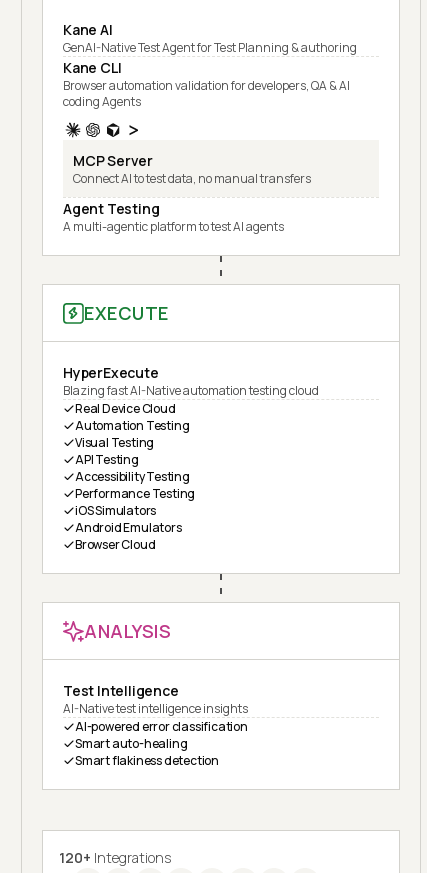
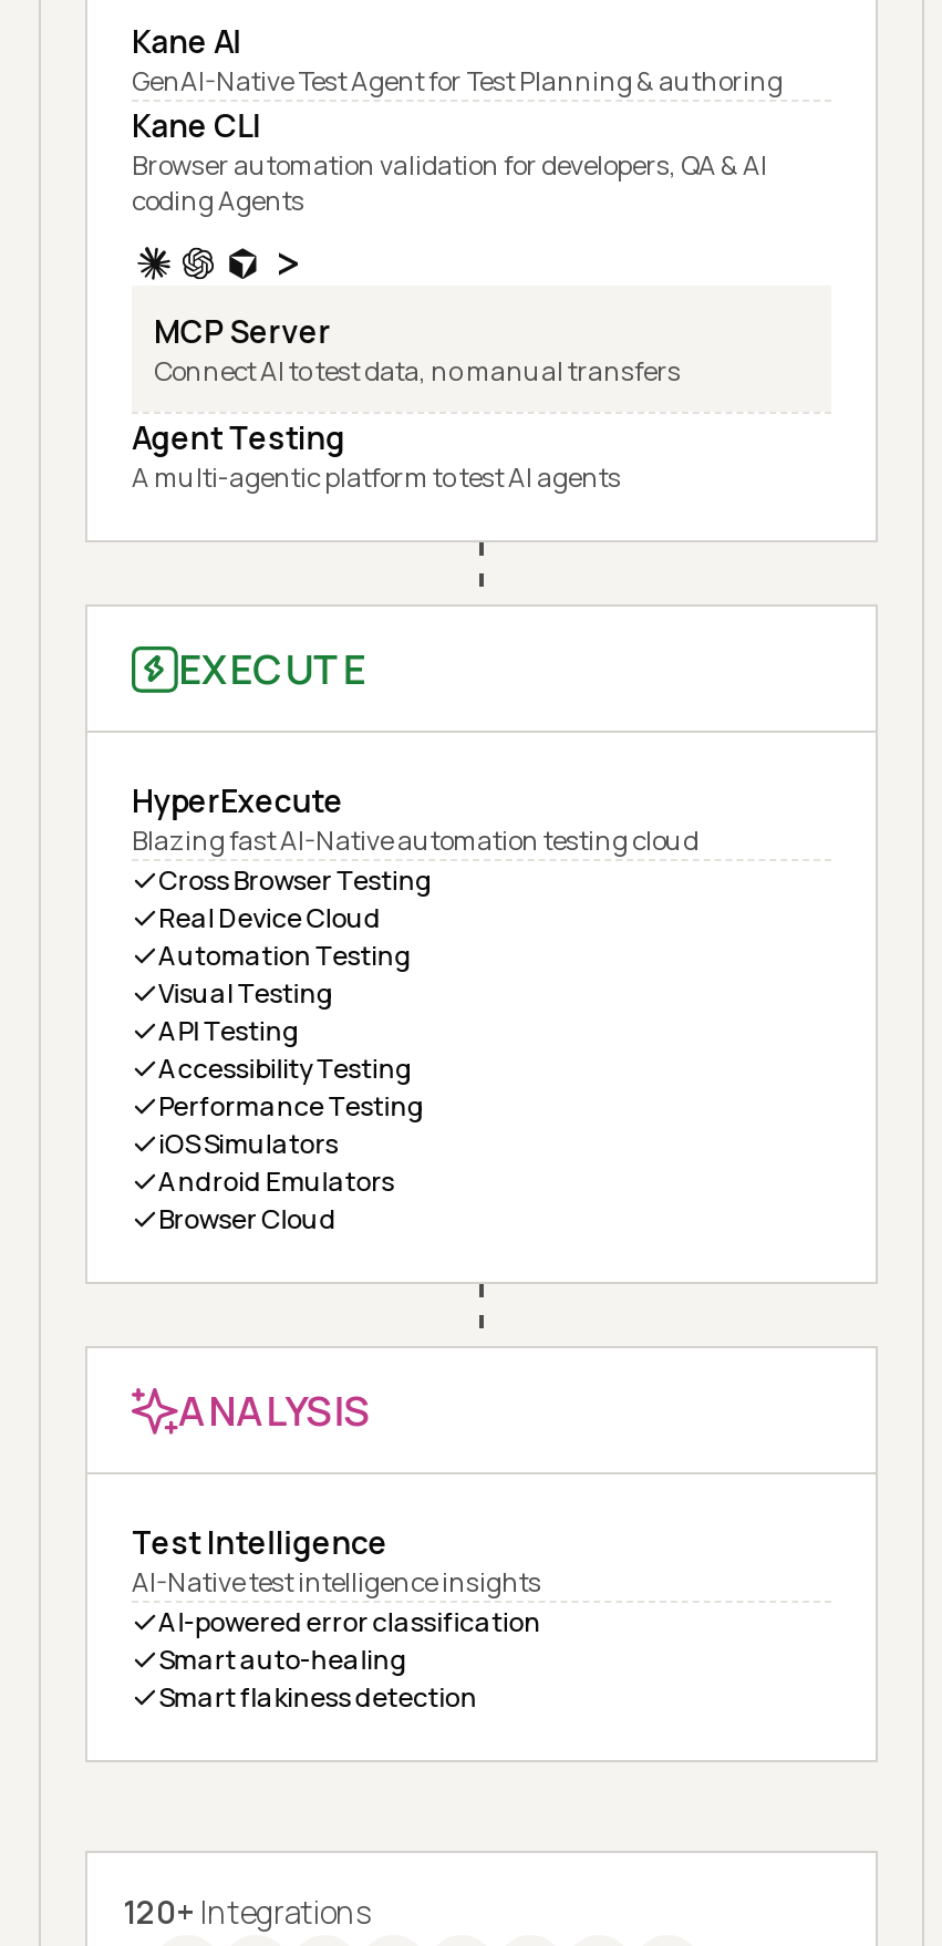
+ Cross Browser Testing
